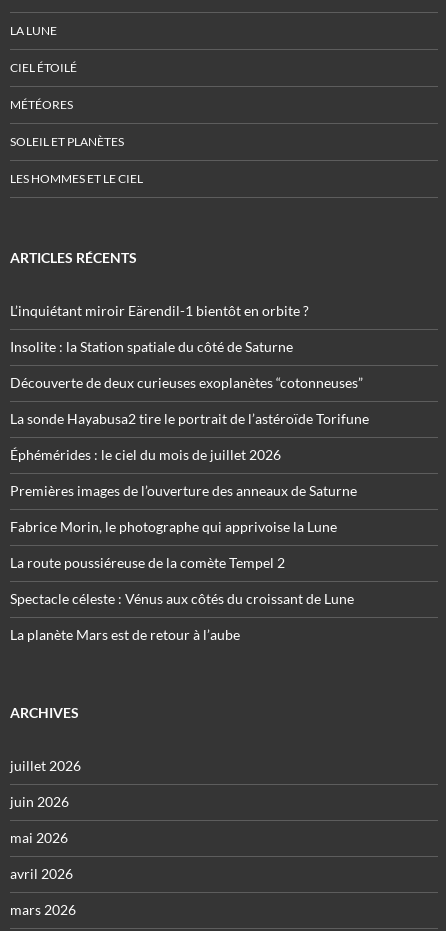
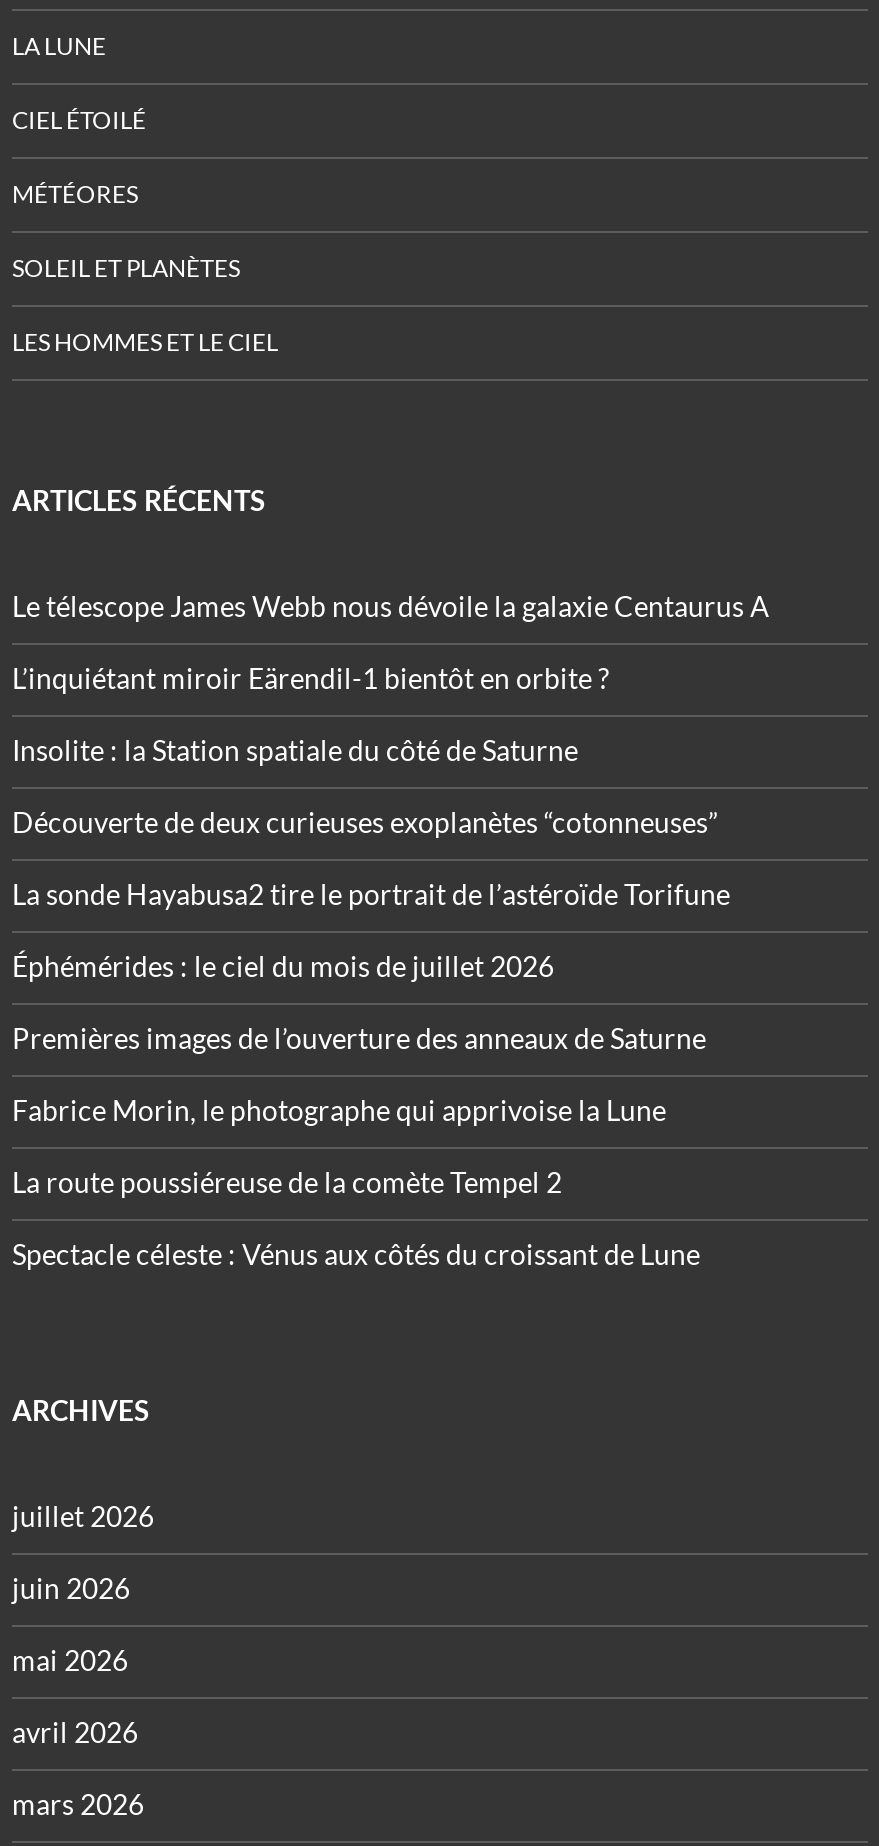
+ Le télescope James Webb nous dévoile la galaxie Centaurus A

moved down: L’inquiétant miroir Eärendil-1 bientôt en orbite ? | Insolite : la Station spatiale du côté de Saturne | Découverte de deux curieuses exoplanètes “cotonneuses” | ... | La route poussiéreuse de la comète Tempel 2 | Spectacle céleste : Vénus aux côtés du croissant de Lune

- La planète Mars est de retour à l’aube
